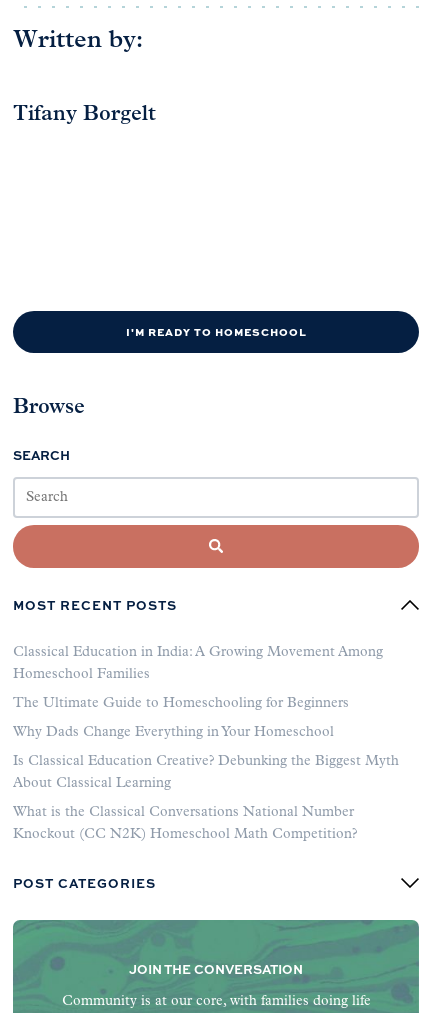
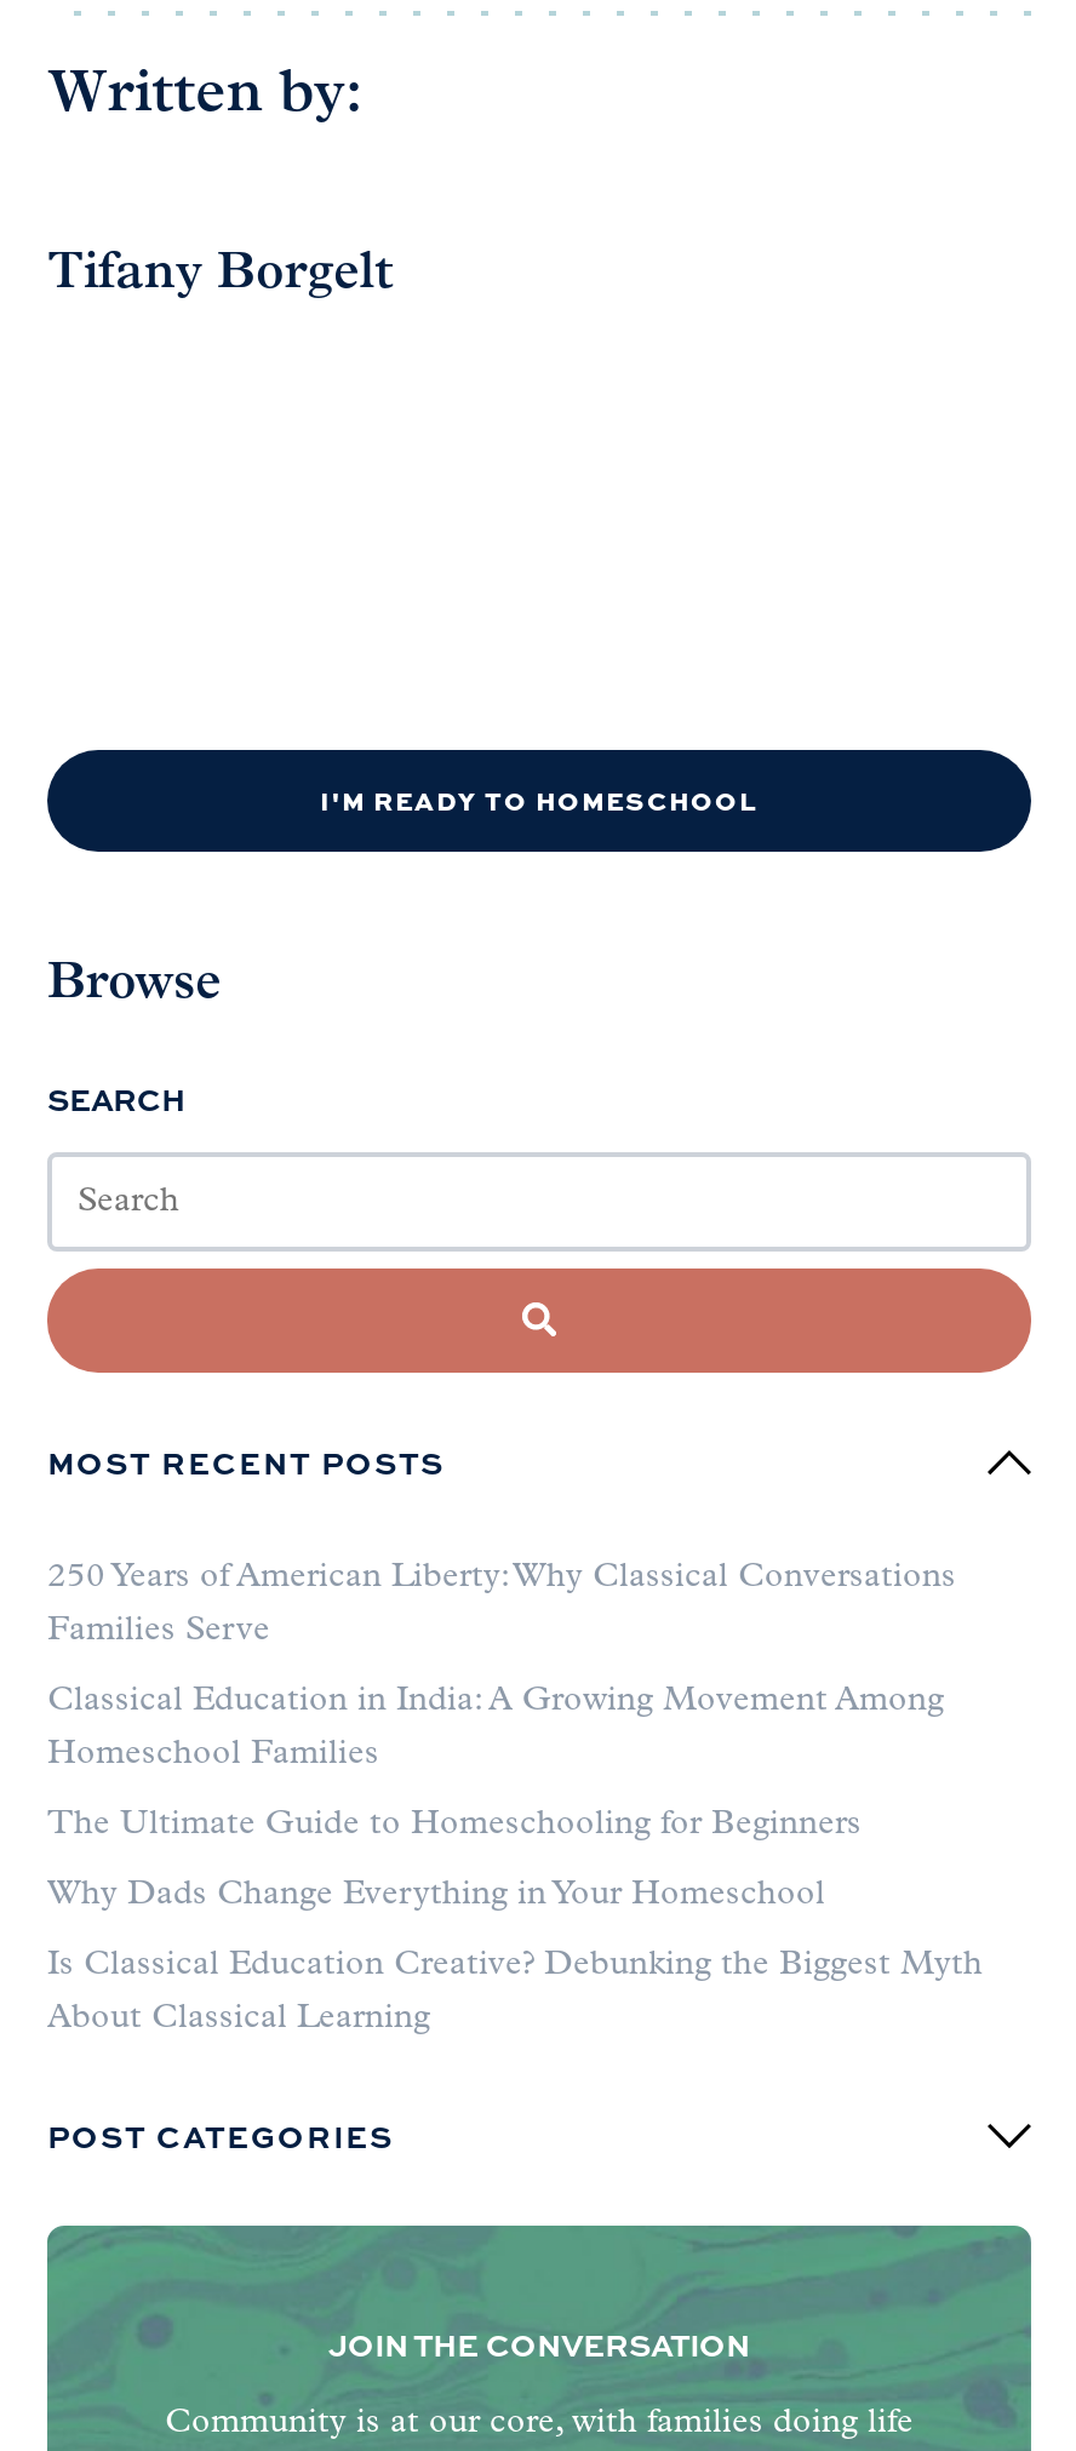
+ 250 Years of American Liberty: Why Classical Conversations
+ Families Serve

moved down: Classical Education in India: A Growing Movement Among | Homeschool Families | The Ultimate Guide to Homeschooling for Beginners | Why Dads Change Everything in Your Homeschool | Is Classical Education Creative? Debunking the Biggest Myth | About Classical Learning

- What is the Classical Conversations National Number
- Knockout (CC N2K) Homeschool Math Competition?
